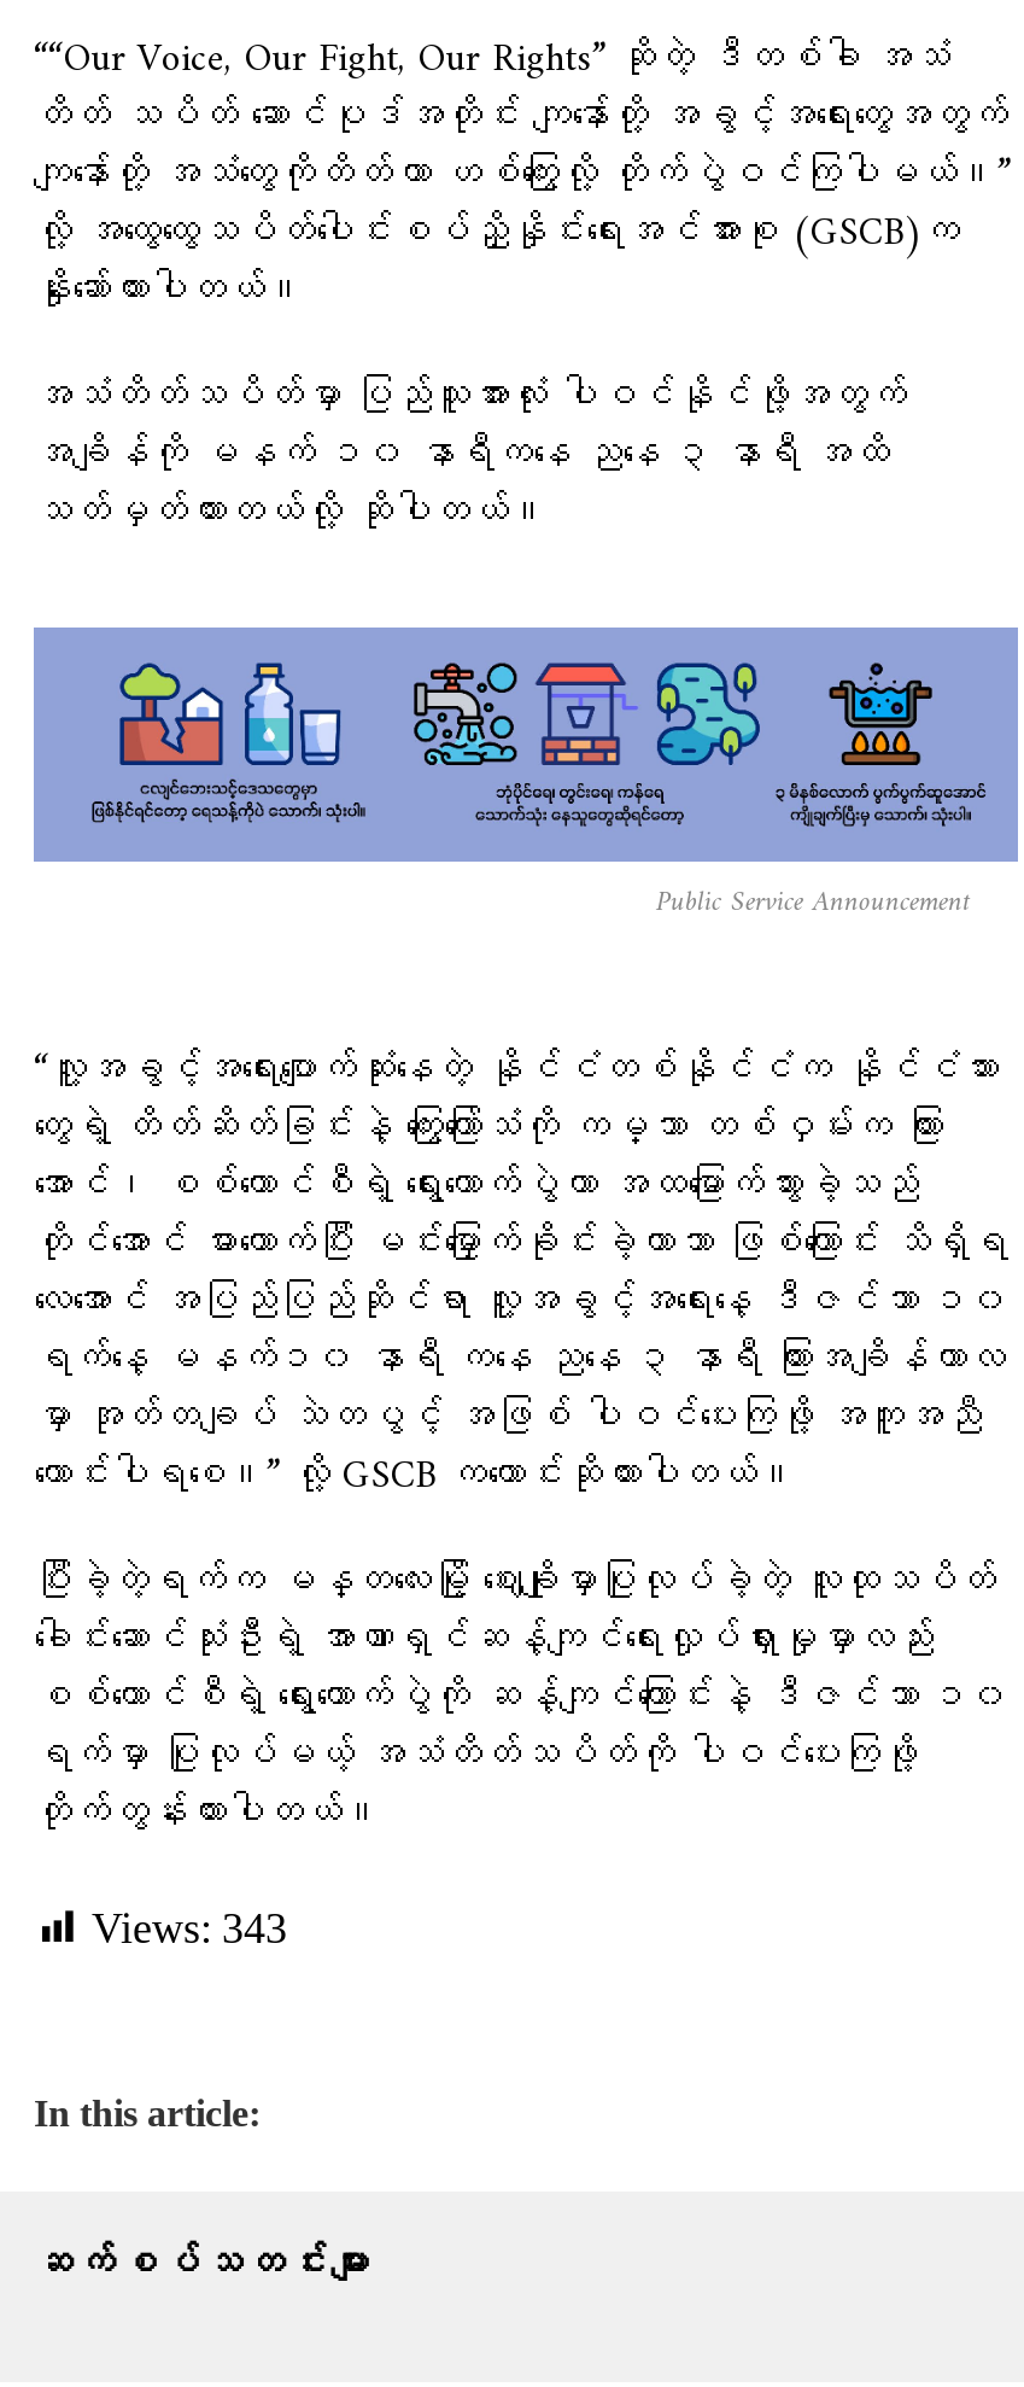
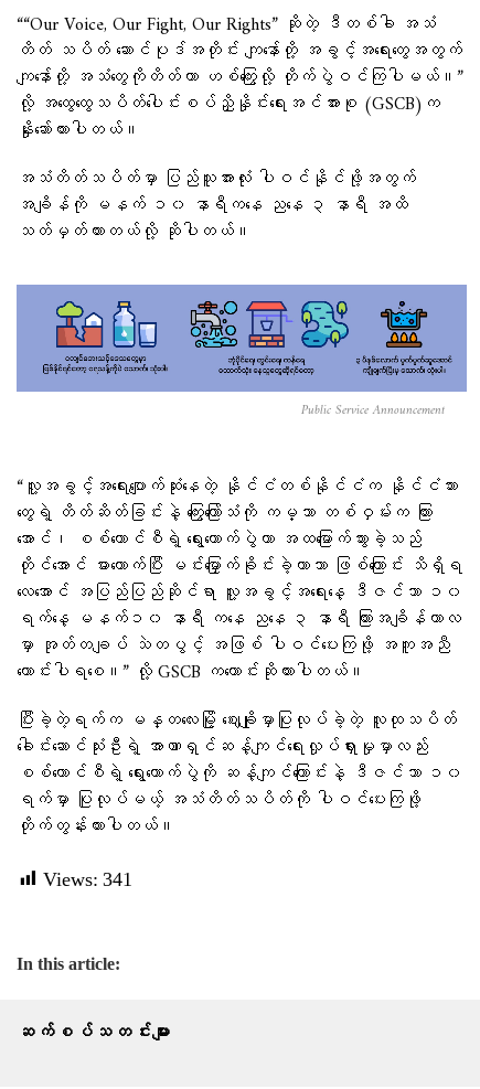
- Views: 343
+ Views: 341
